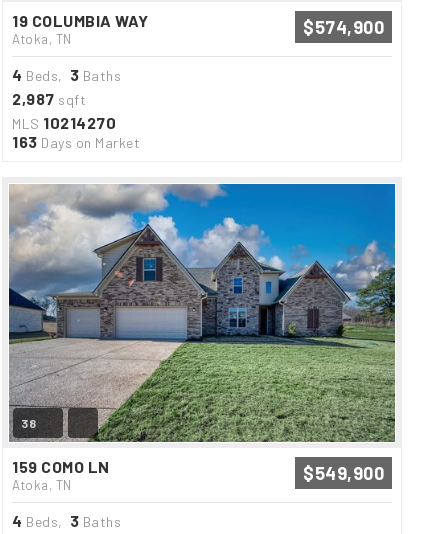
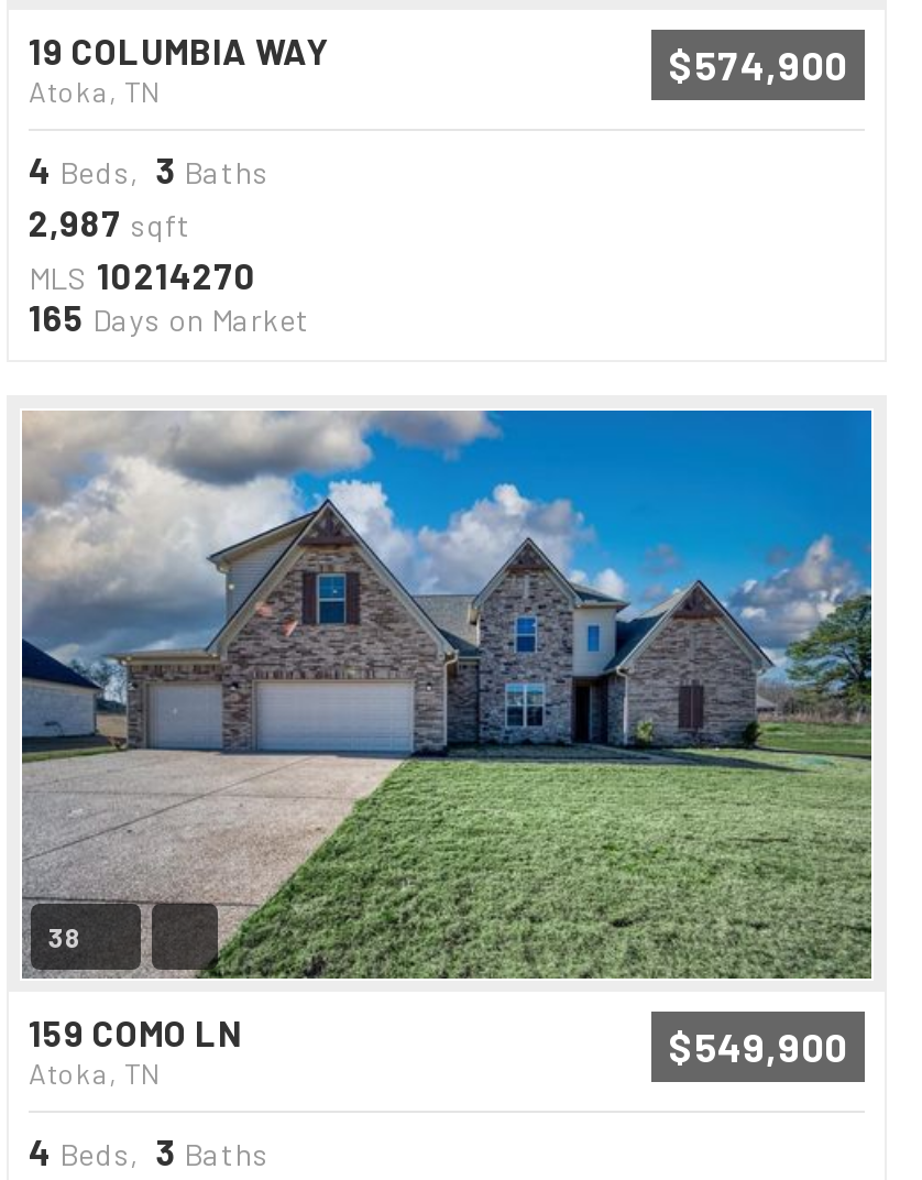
- 163 Days on Market
+ 165 Days on Market
